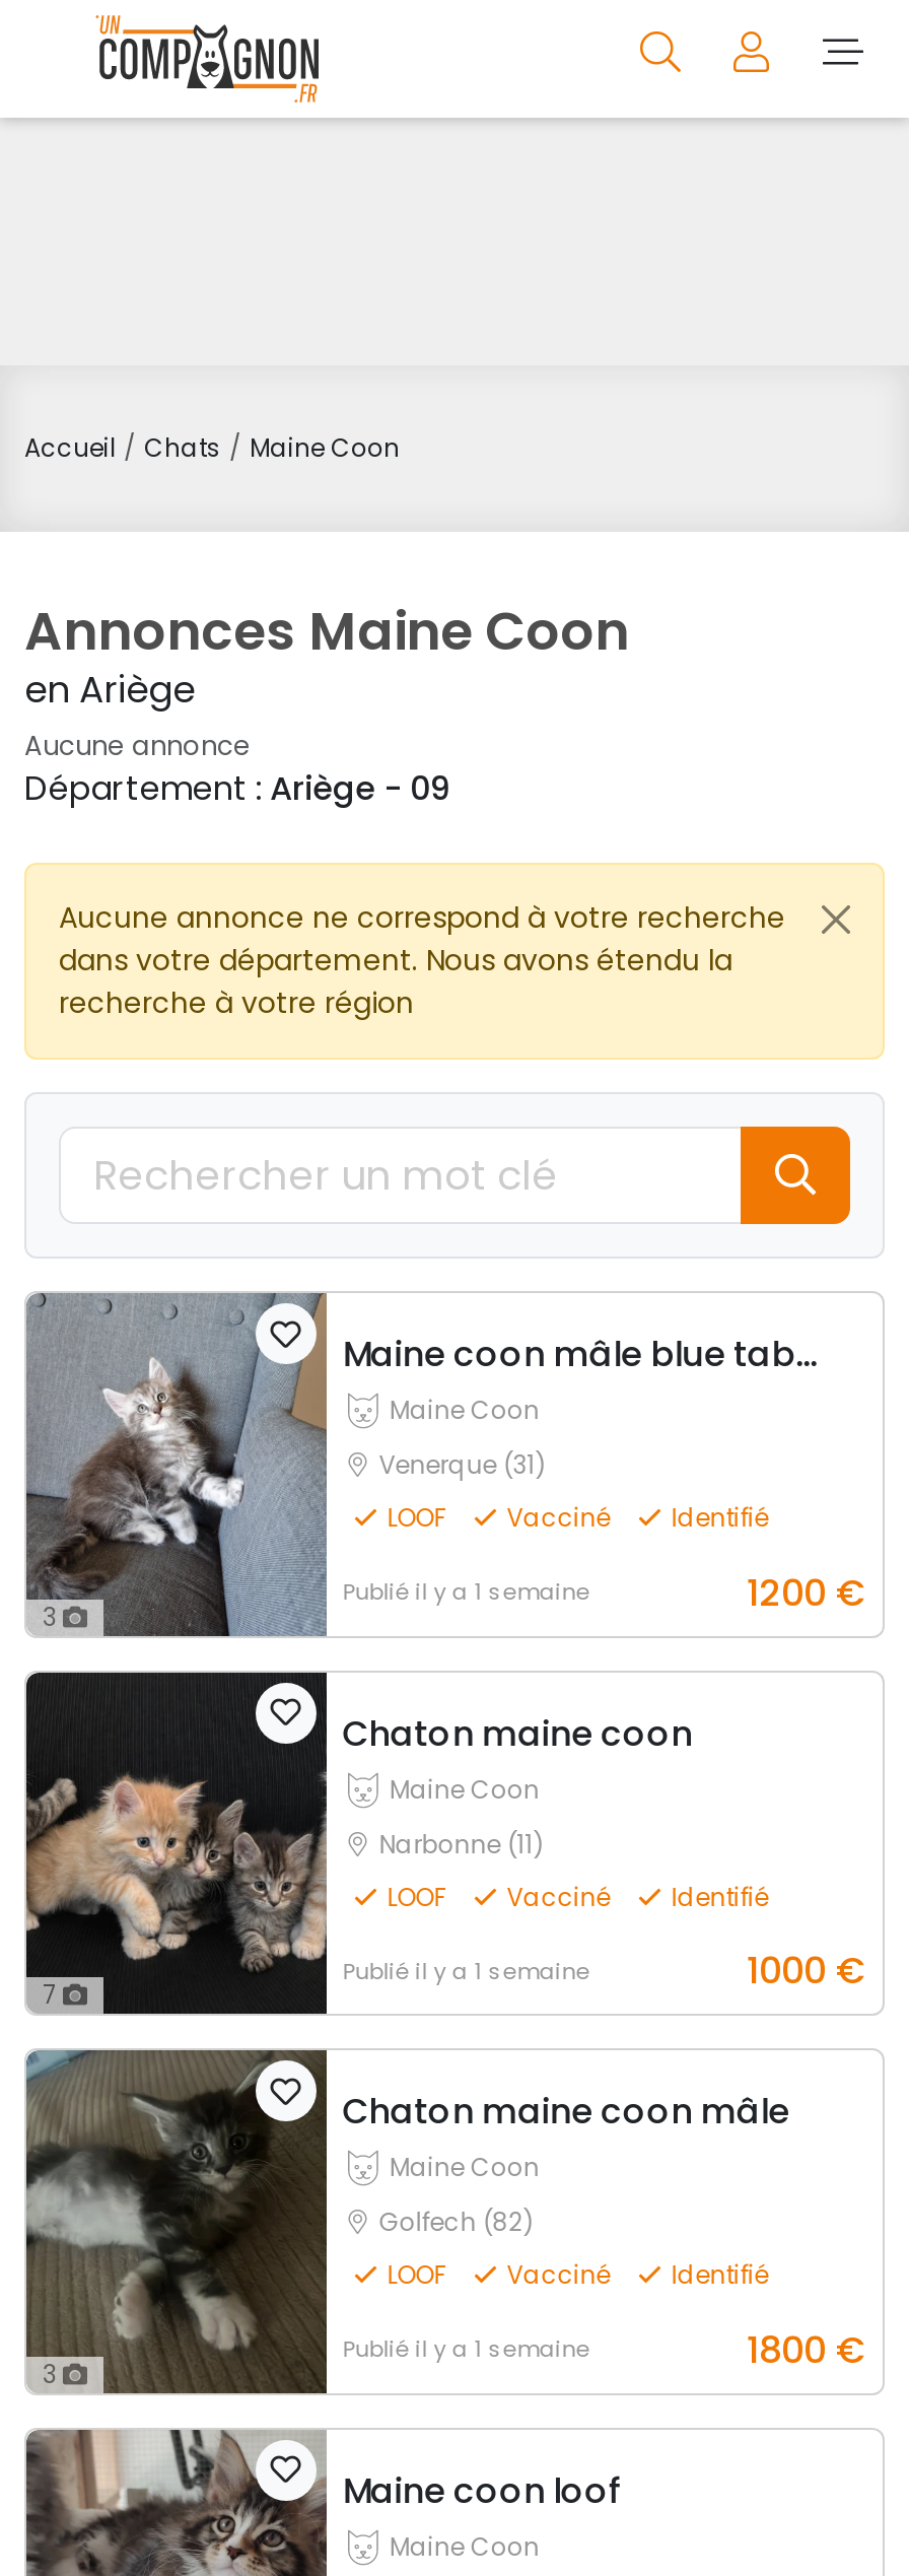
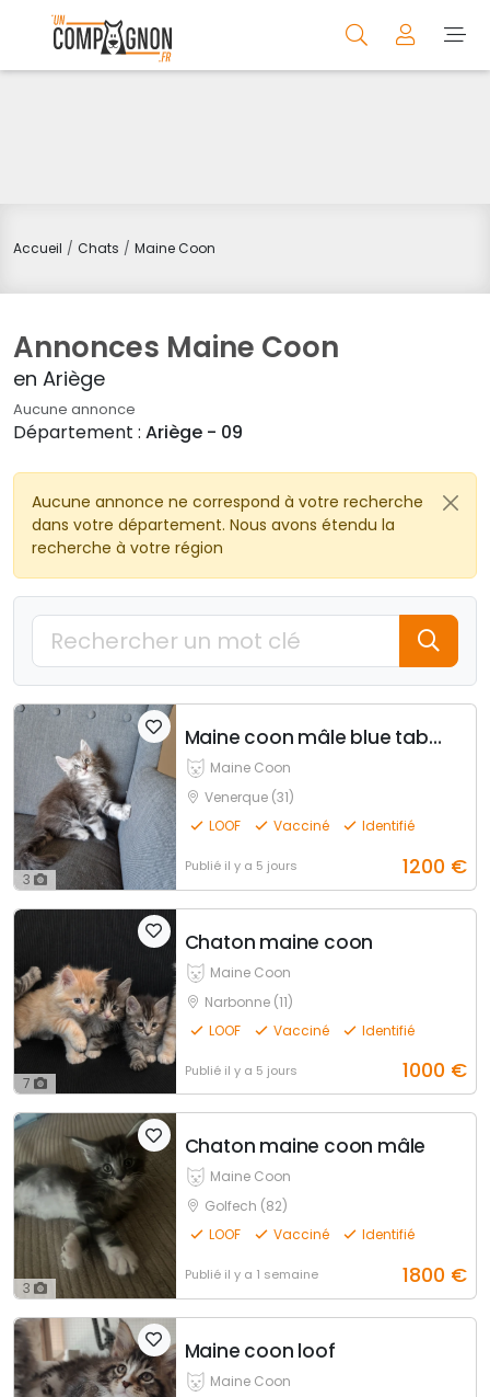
- Publié il y a 1 semaine
+ Publié il y a 5 jours

- Publié il y a 1 semaine
+ Publié il y a 5 jours
